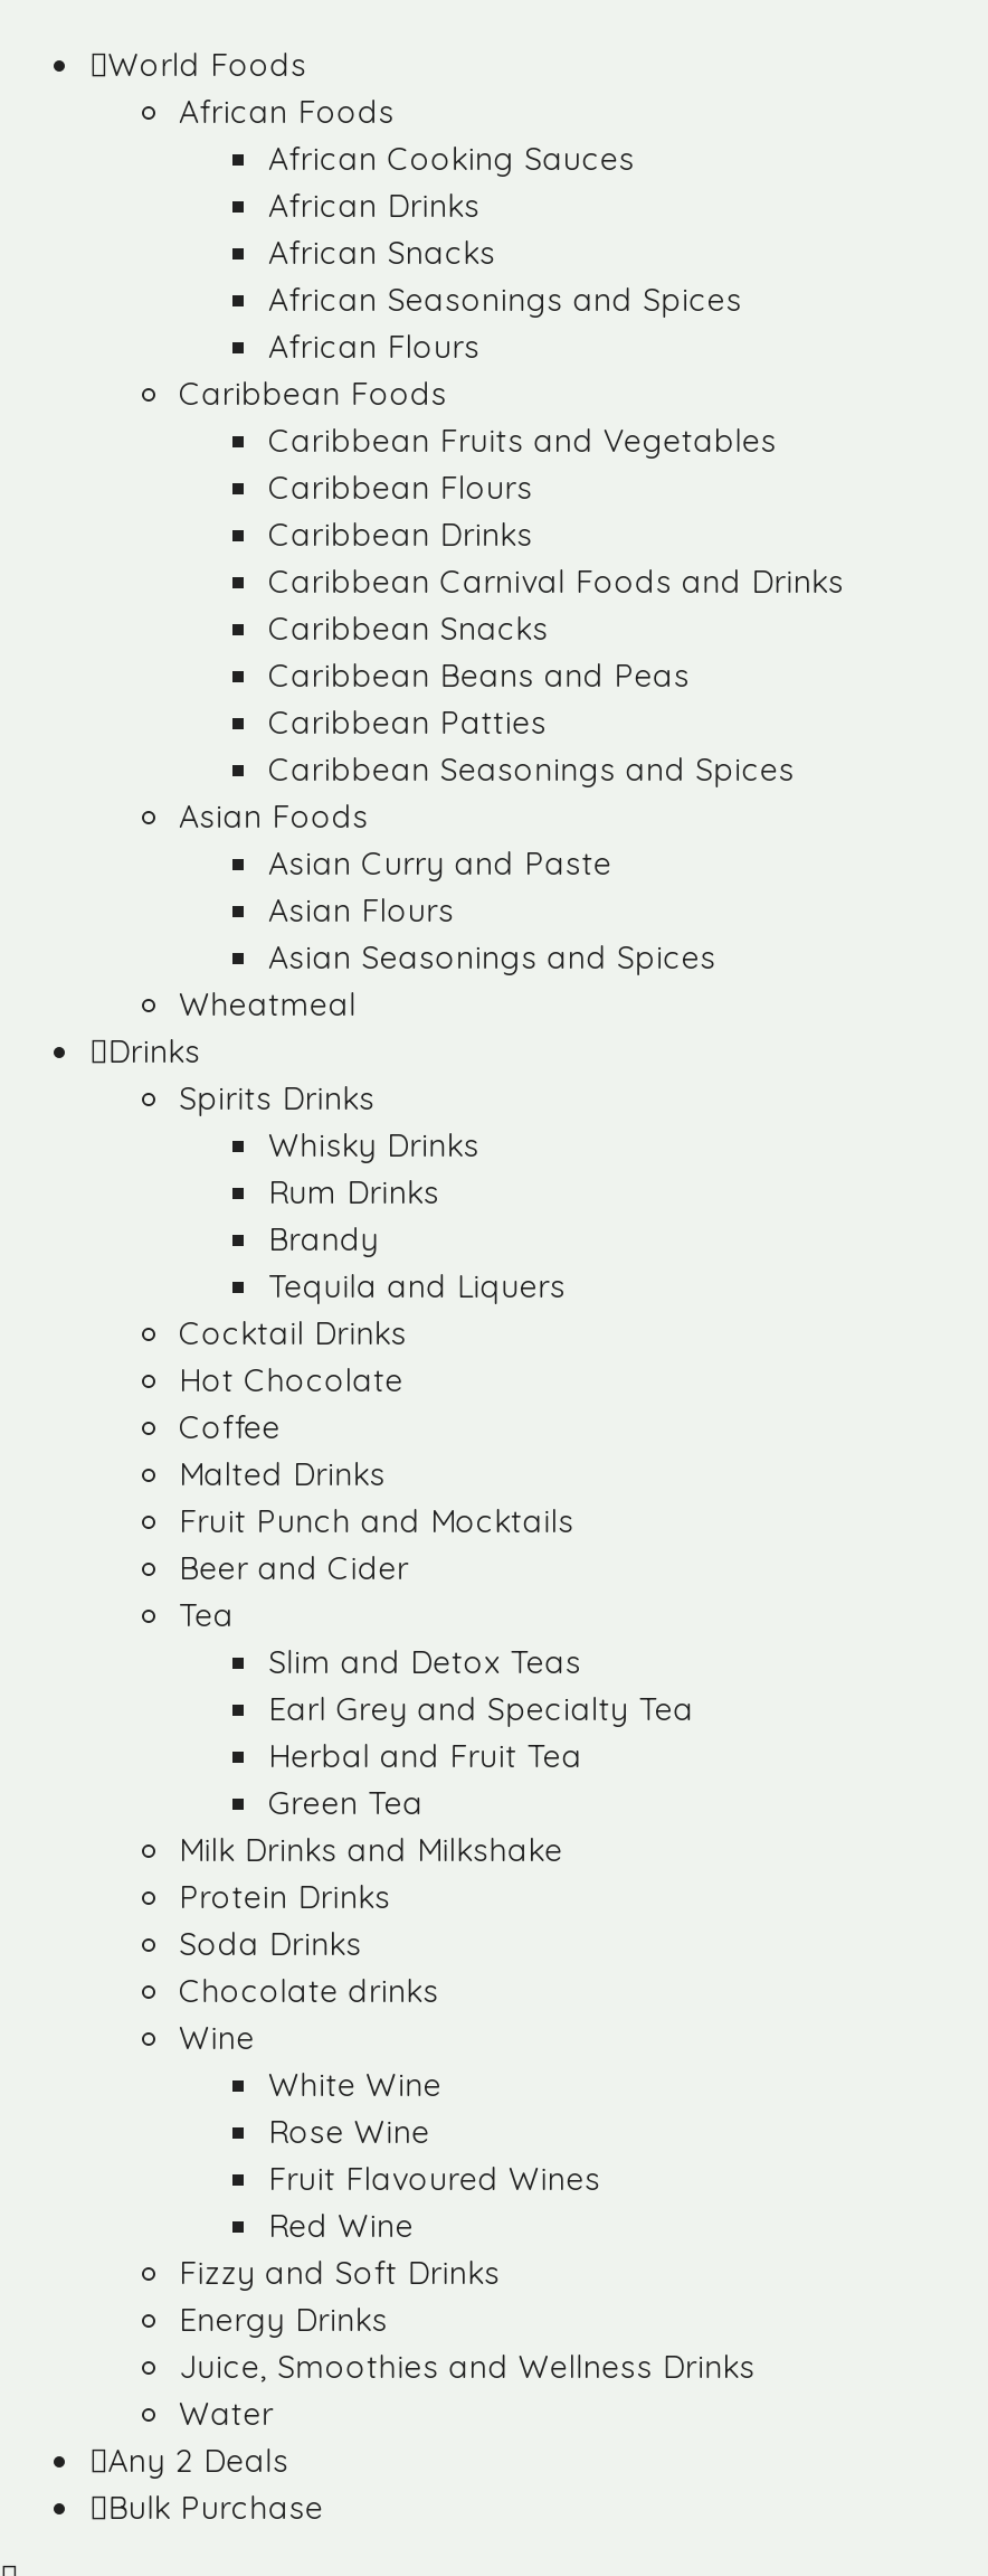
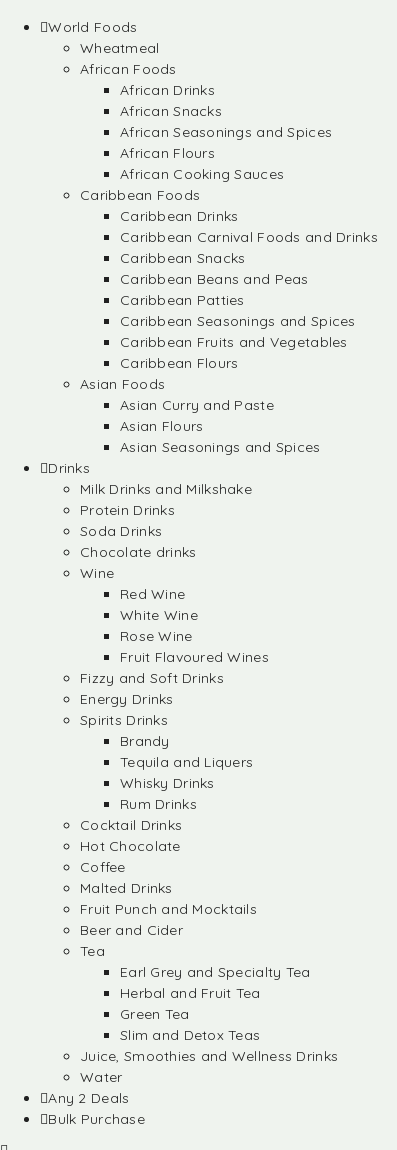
moved down: African Foods

moved down: African Cooking Sauces

moved down: Caribbean Foods

moved down: Caribbean Fruits and Vegetables | Caribbean Flours

moved up: Caribbean Drinks | Caribbean Carnival Foods and Drinks | Caribbean Snacks | Caribbean Beans and Peas | Caribbean Patties | Caribbean Seasonings and Spices

moved down: Asian Foods | Asian Curry and Paste | Asian Flours | Asian Seasonings and Spices

moved up: Wheatmeal

moved down: Spirits Drinks

moved down: Whisky Drinks | Rum Drinks

moved down: Brandy | Tequila and Liquers

moved down: Cocktail Drinks | Hot Chocolate | Coffee | Malted Drinks | Fruit Punch and Mocktails | Beer and Cider | Tea

moved down: Slim and Detox Teas

moved down: Earl Grey and Specialty Tea | Herbal and Fruit Tea | Green Tea

moved up: Milk Drinks and Milkshake | Protein Drinks | Soda Drinks | ... | Fizzy and Soft Drinks | Energy Drinks
